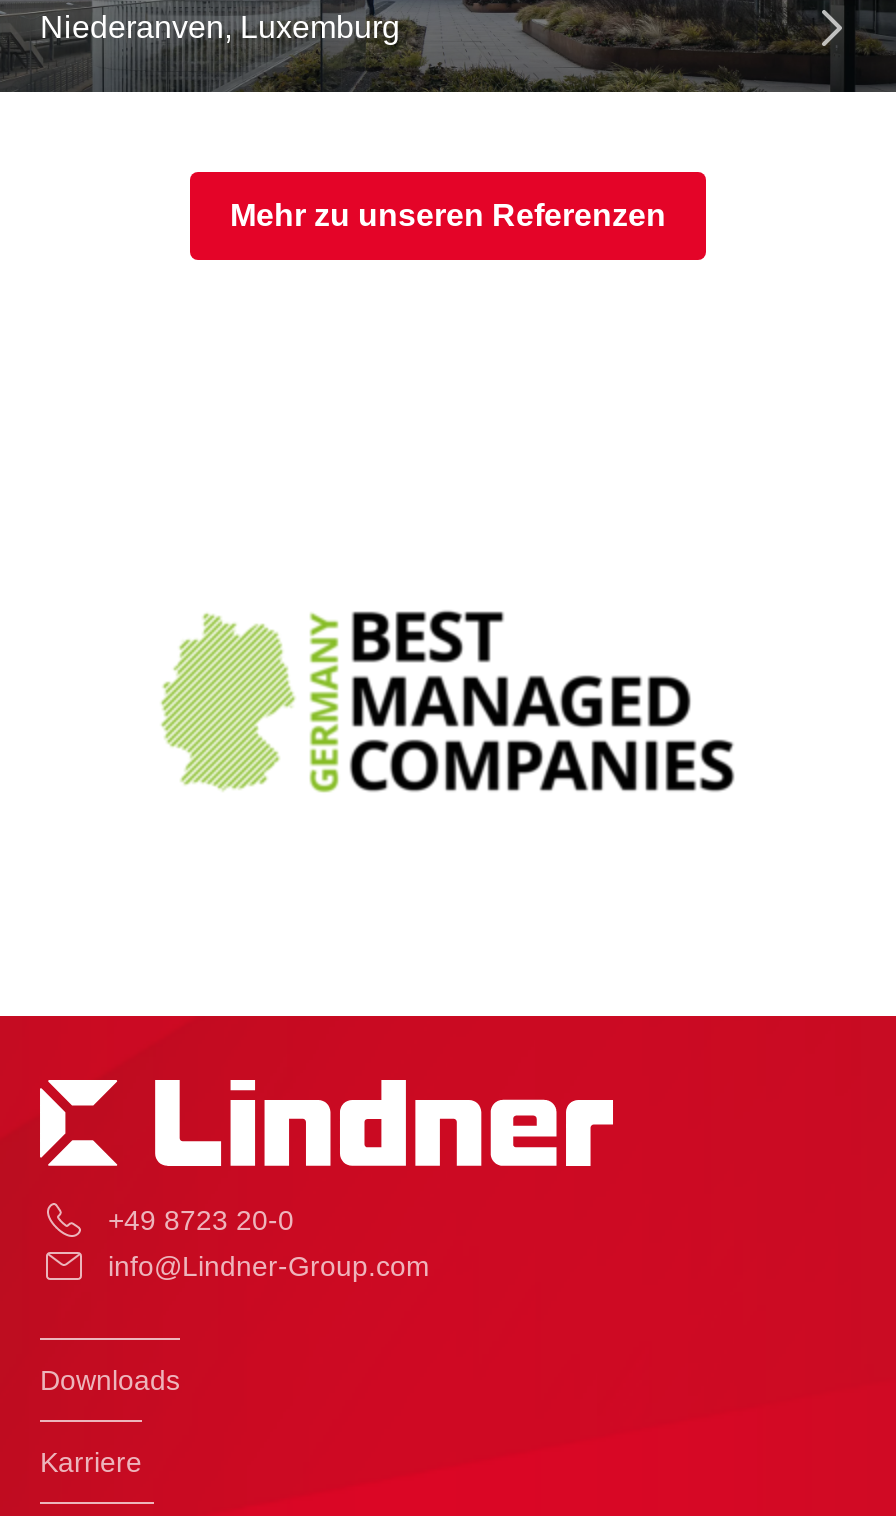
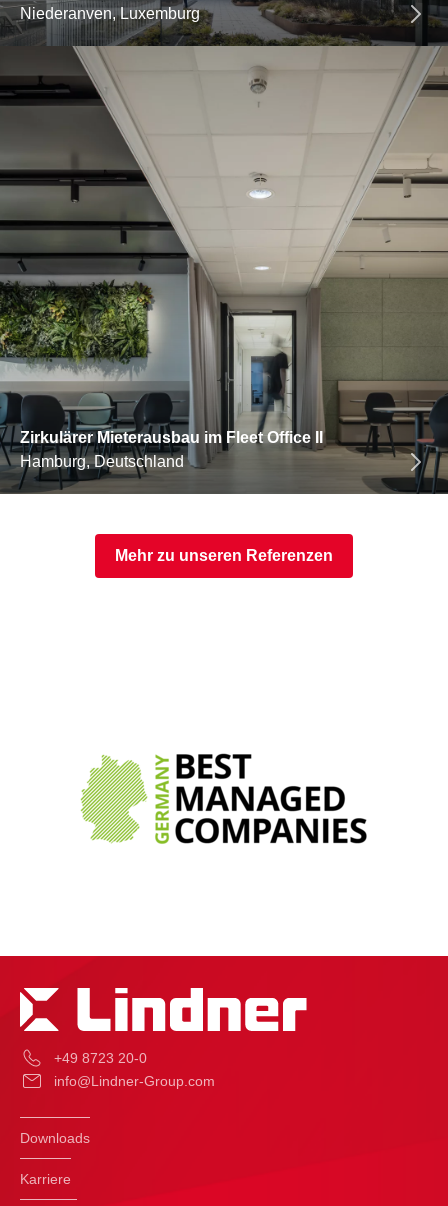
+ [image]
+ Zirkulärer Mieterausbau im Fleet Office II
+ Hamburg, Deutschland
